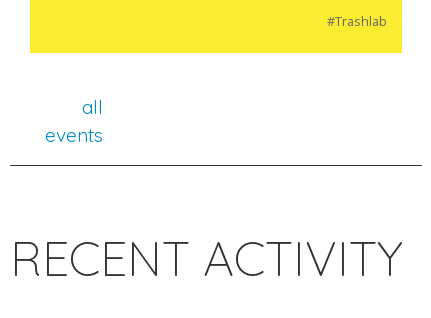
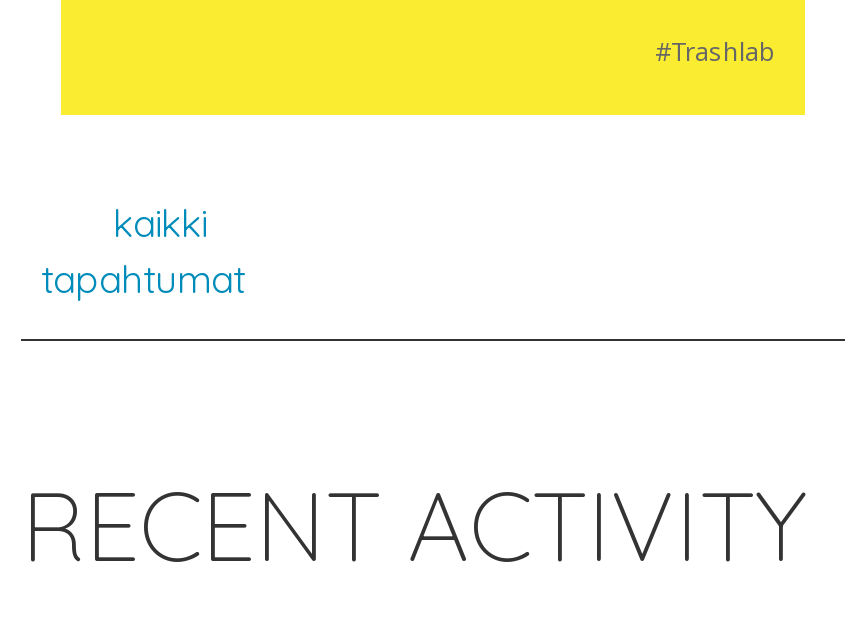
- all
- events
+ kaikki
+ tapahtumat
